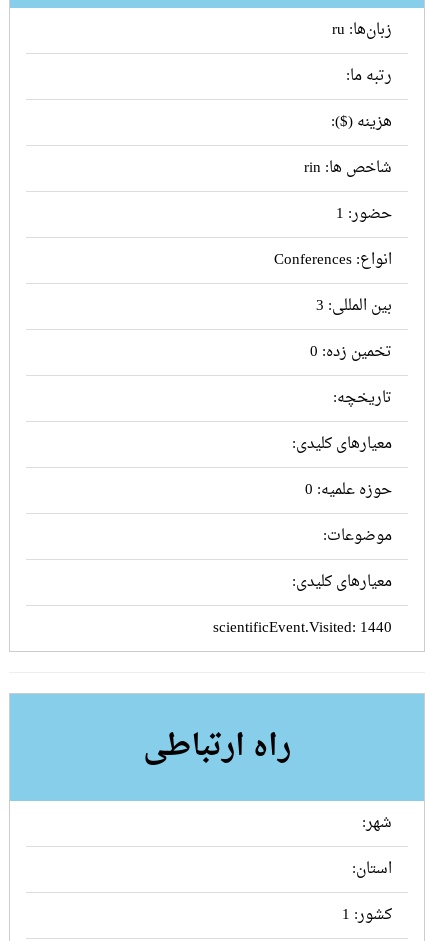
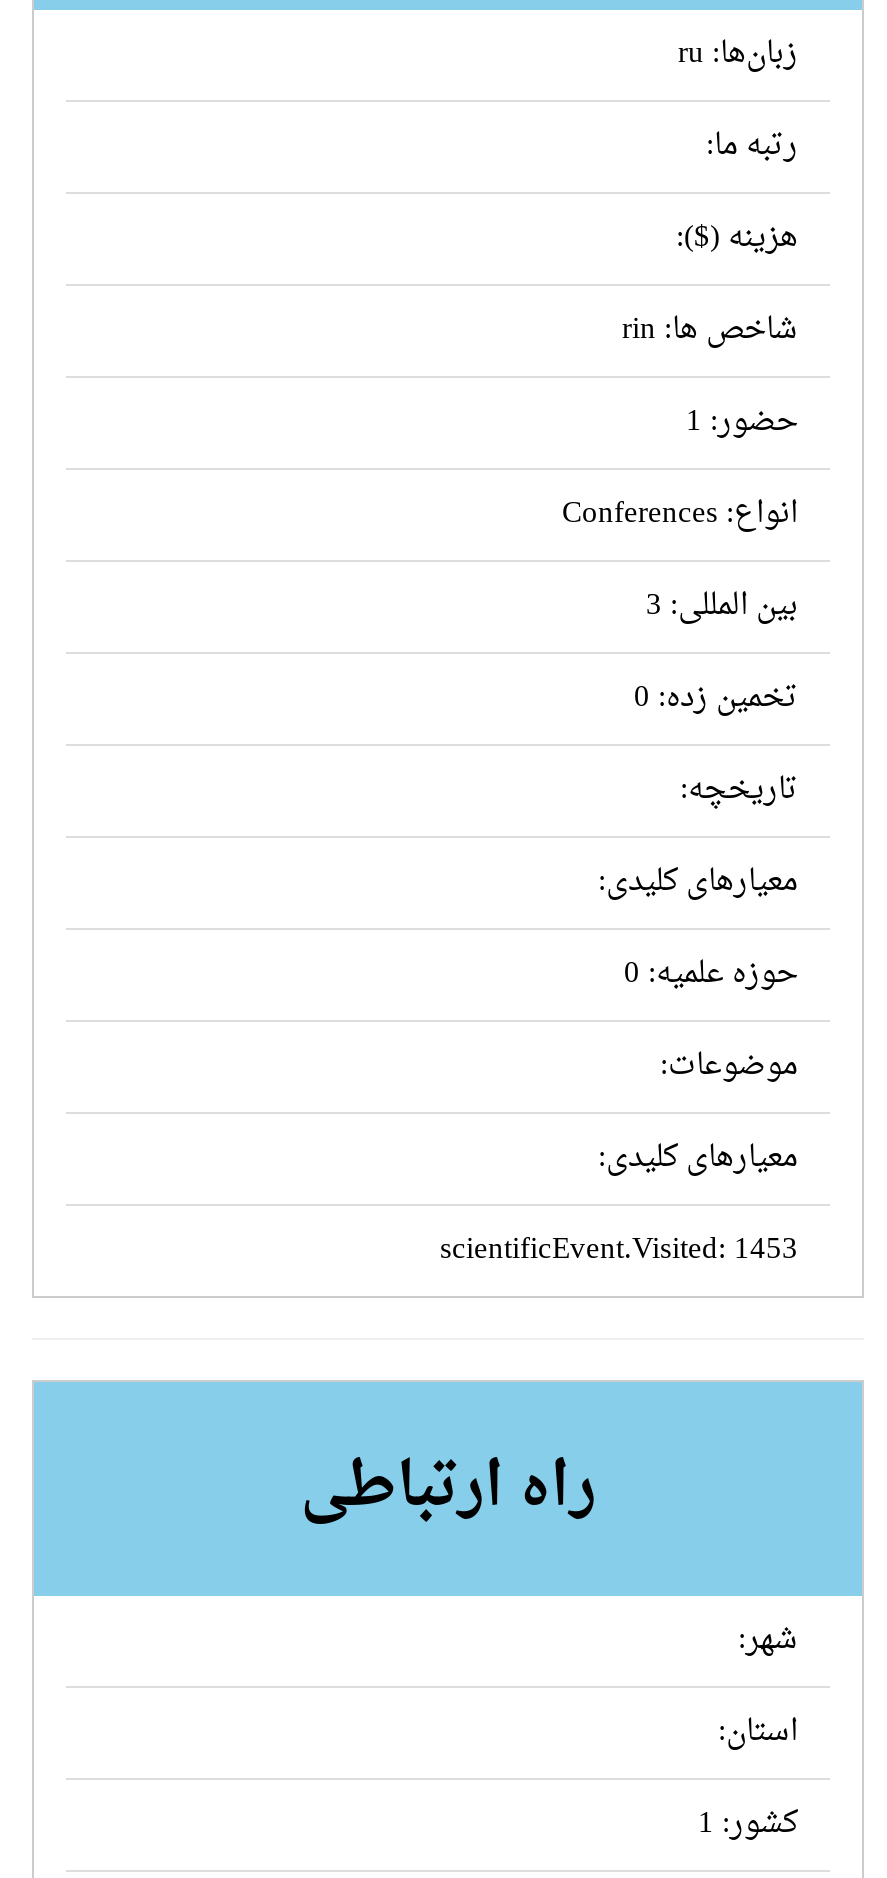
- scientificEvent.Visited: 1440
+ scientificEvent.Visited: 1453
